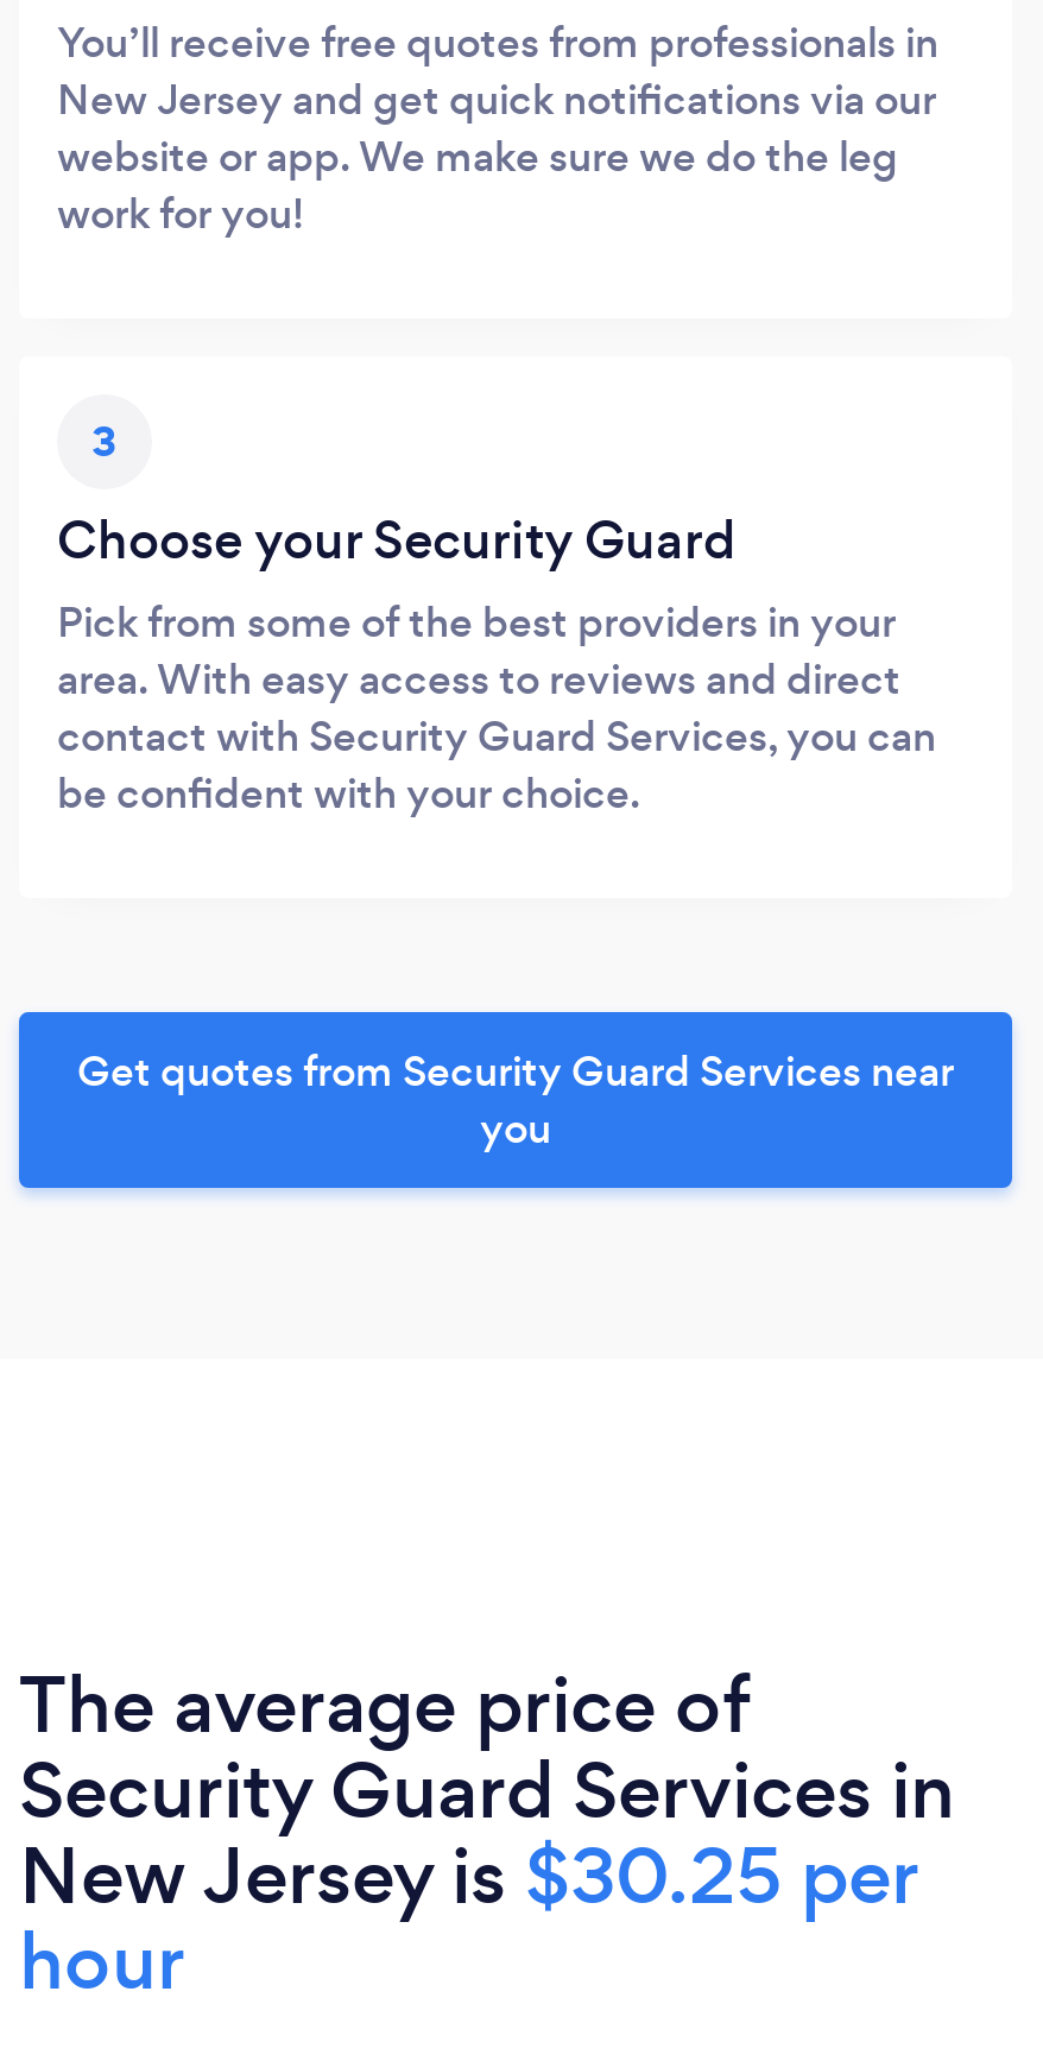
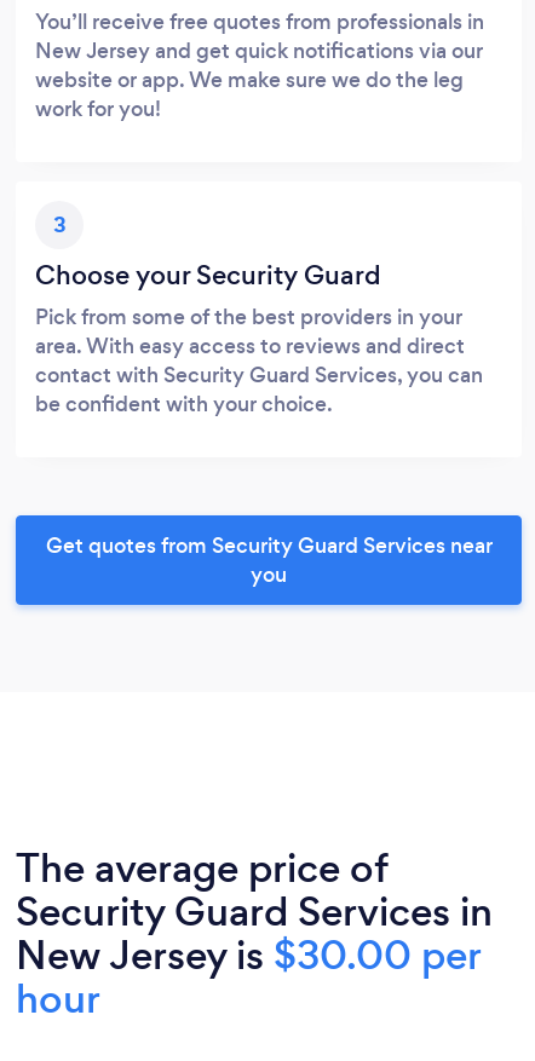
- New Jersey is $30.25 per
+ New Jersey is $30.00 per
